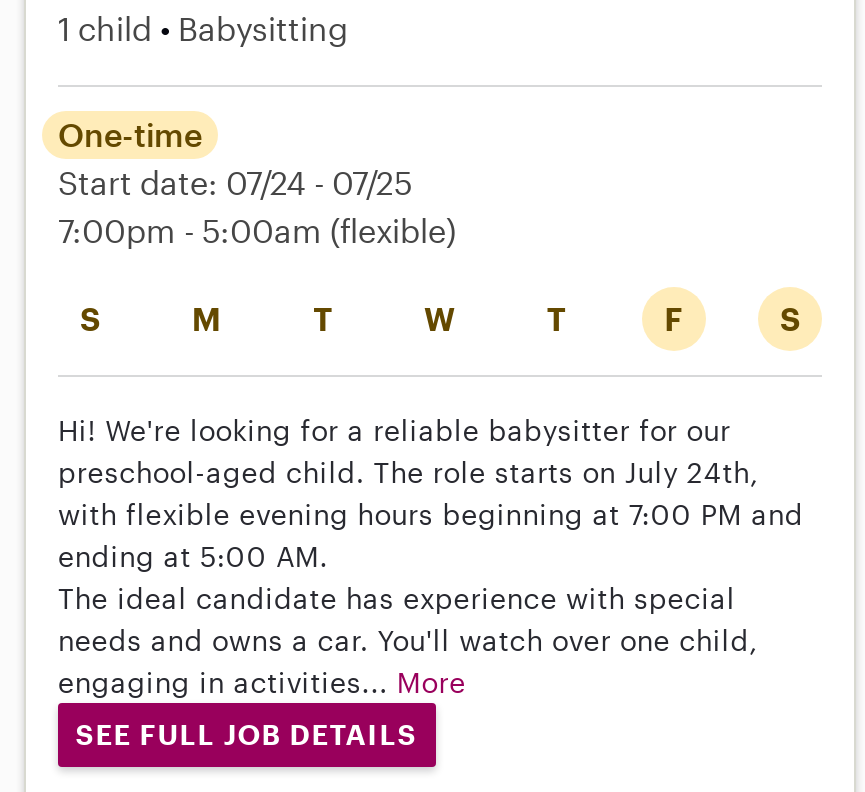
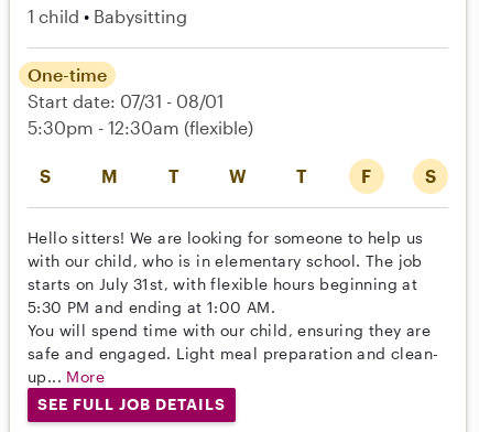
- Start date: 07/24 - 07/25
- 7:00pm - 5:00am (flexible)
+ Start date: 07/31 - 08/01
+ 5:30pm - 12:30am (flexible)

- Hi! We're looking for a reliable babysitter for our
- preschool-aged child. The role starts on July 24th,
- with flexible evening hours beginning at 7:00 PM and
- ending at 5:00 AM.
- The ideal candidate has experience with special
- needs and owns a car. You'll watch over one child,
- engaging in activities... More
+ Hello sitters! We are looking for someone to help us
+ with our child, who is in elementary school. The job
+ starts on July 31st, with flexible hours beginning at
+ 5:30 PM and ending at 1:00 AM.
+ You will spend time with our child, ensuring they are
+ safe and engaged. Light meal preparation and clean-
+ up... More
